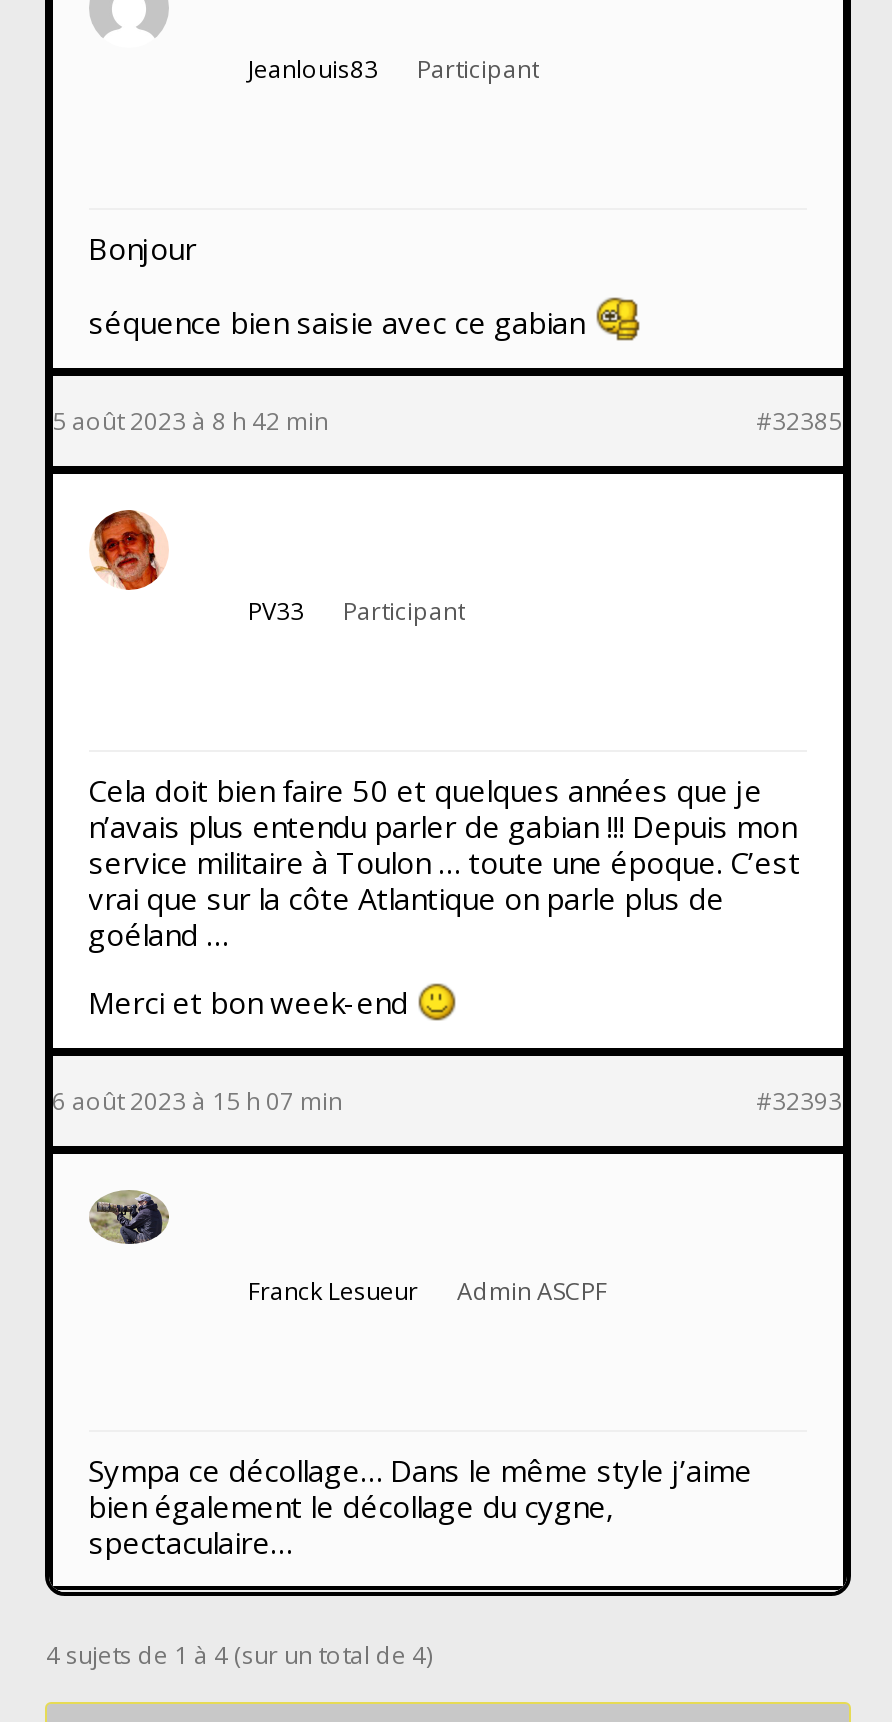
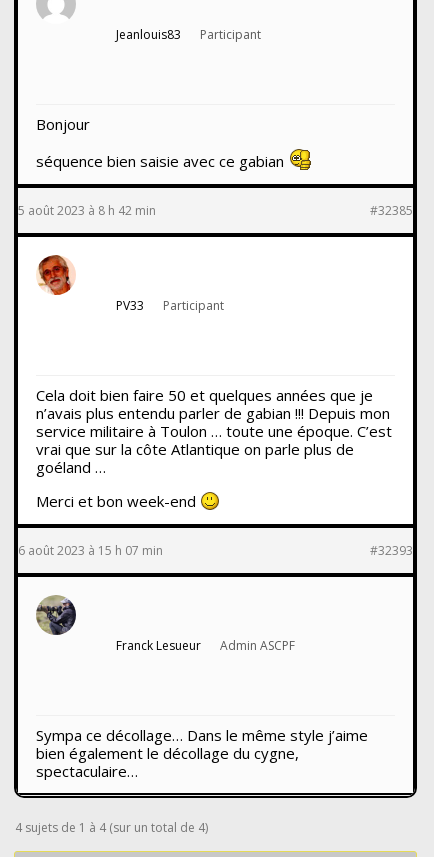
- [image]
+ [image]
